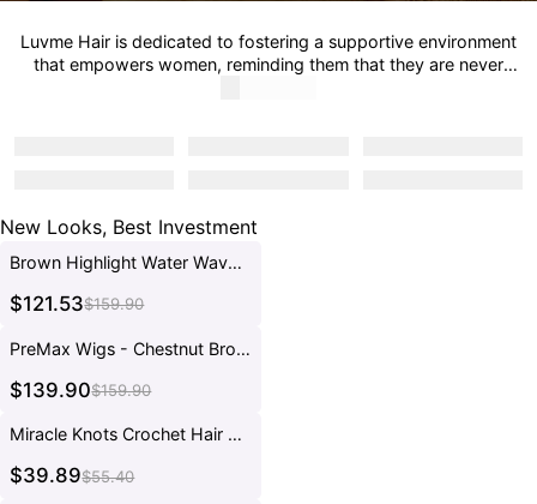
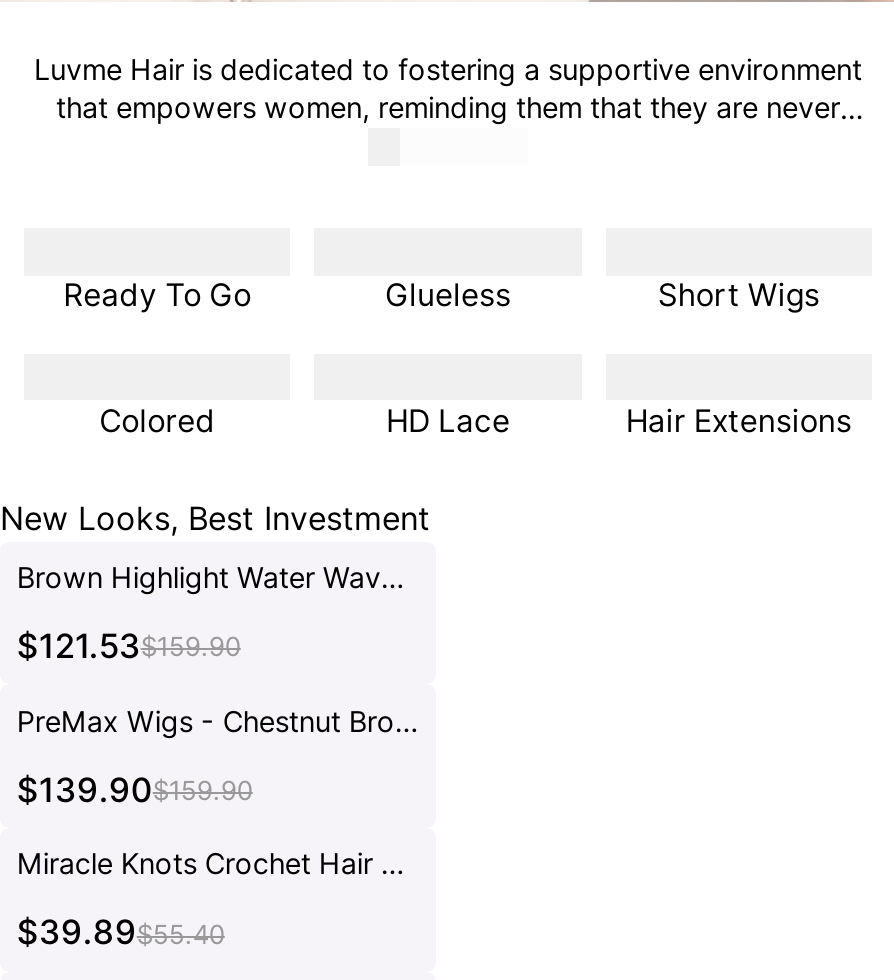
+ Ready To Go
+ Glueless
+ Short Wigs
+ Colored
+ HD Lace
+ Hair Extensions
